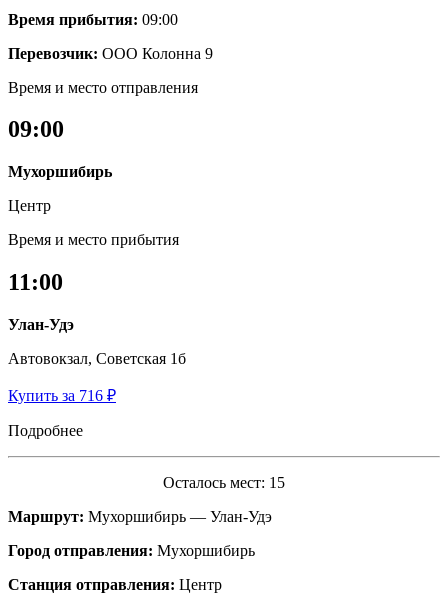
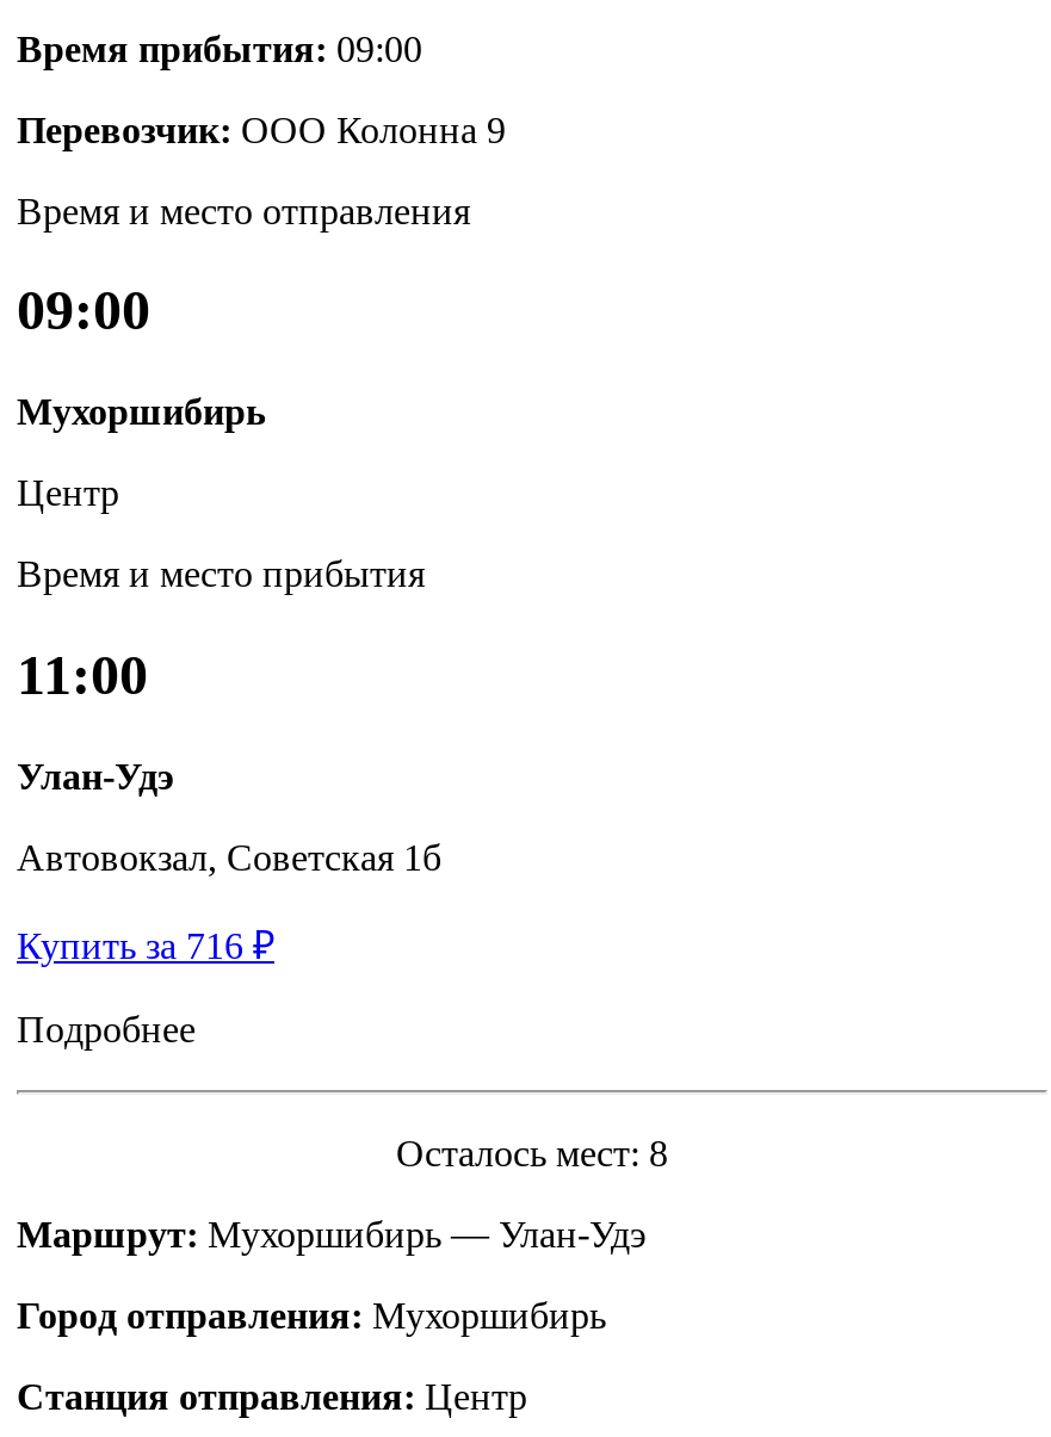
- Осталось мест: 15
+ Осталось мест: 8
